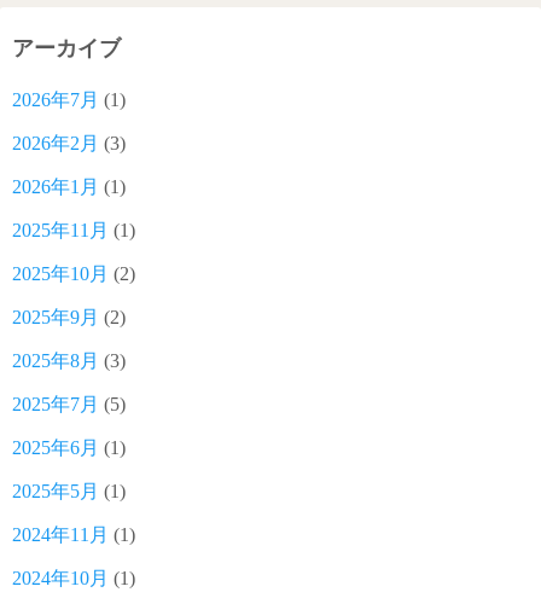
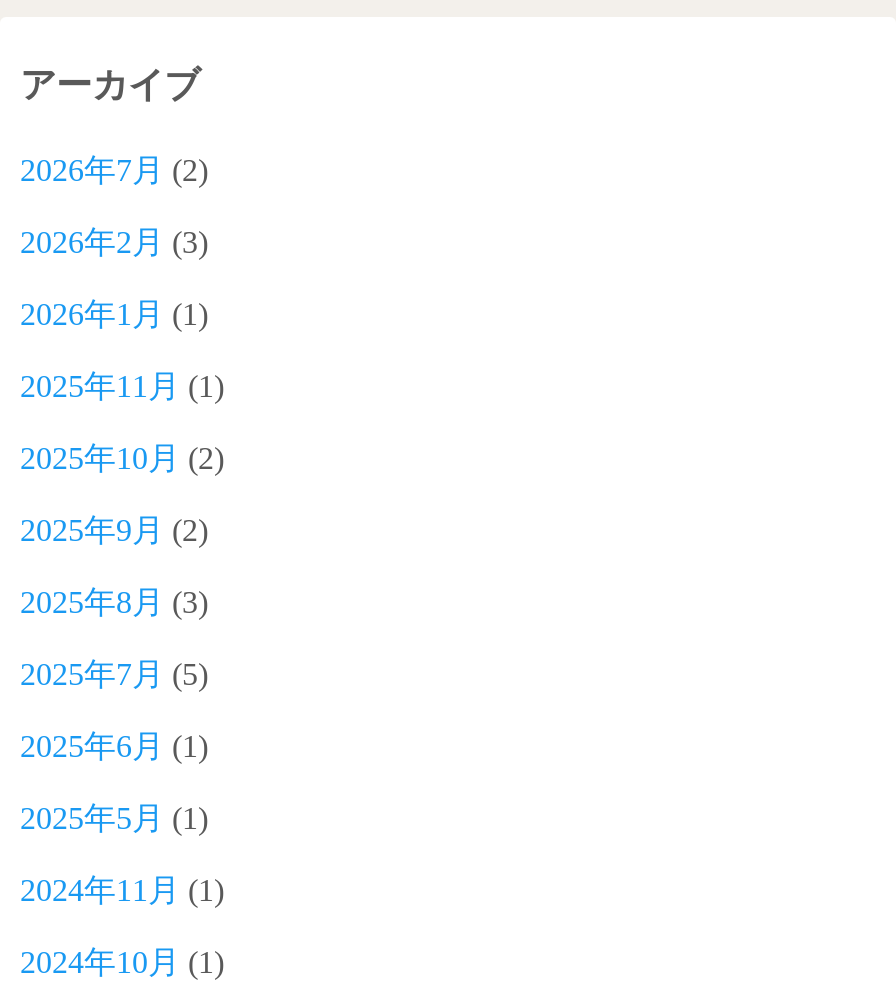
- 2026年7月(1)
+ 2026年7月(2)
